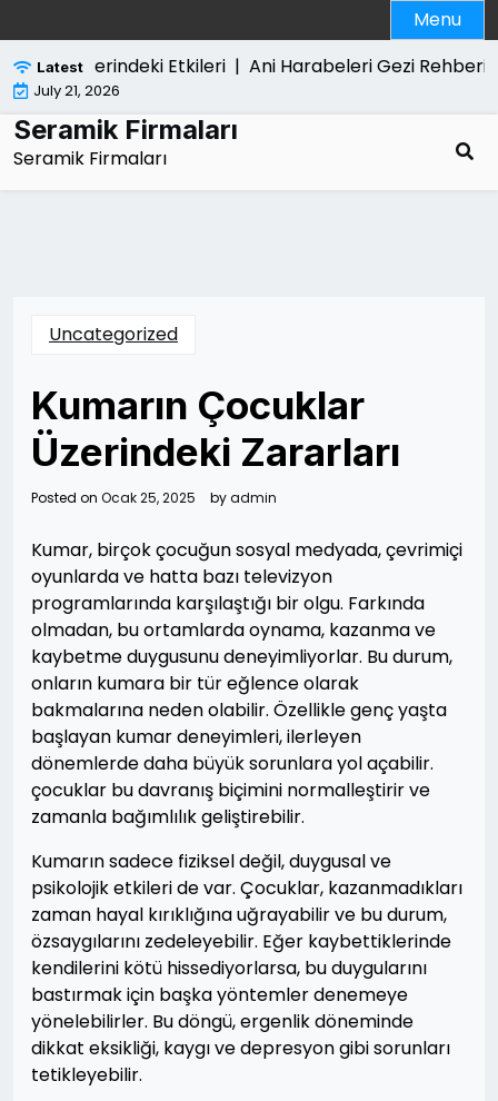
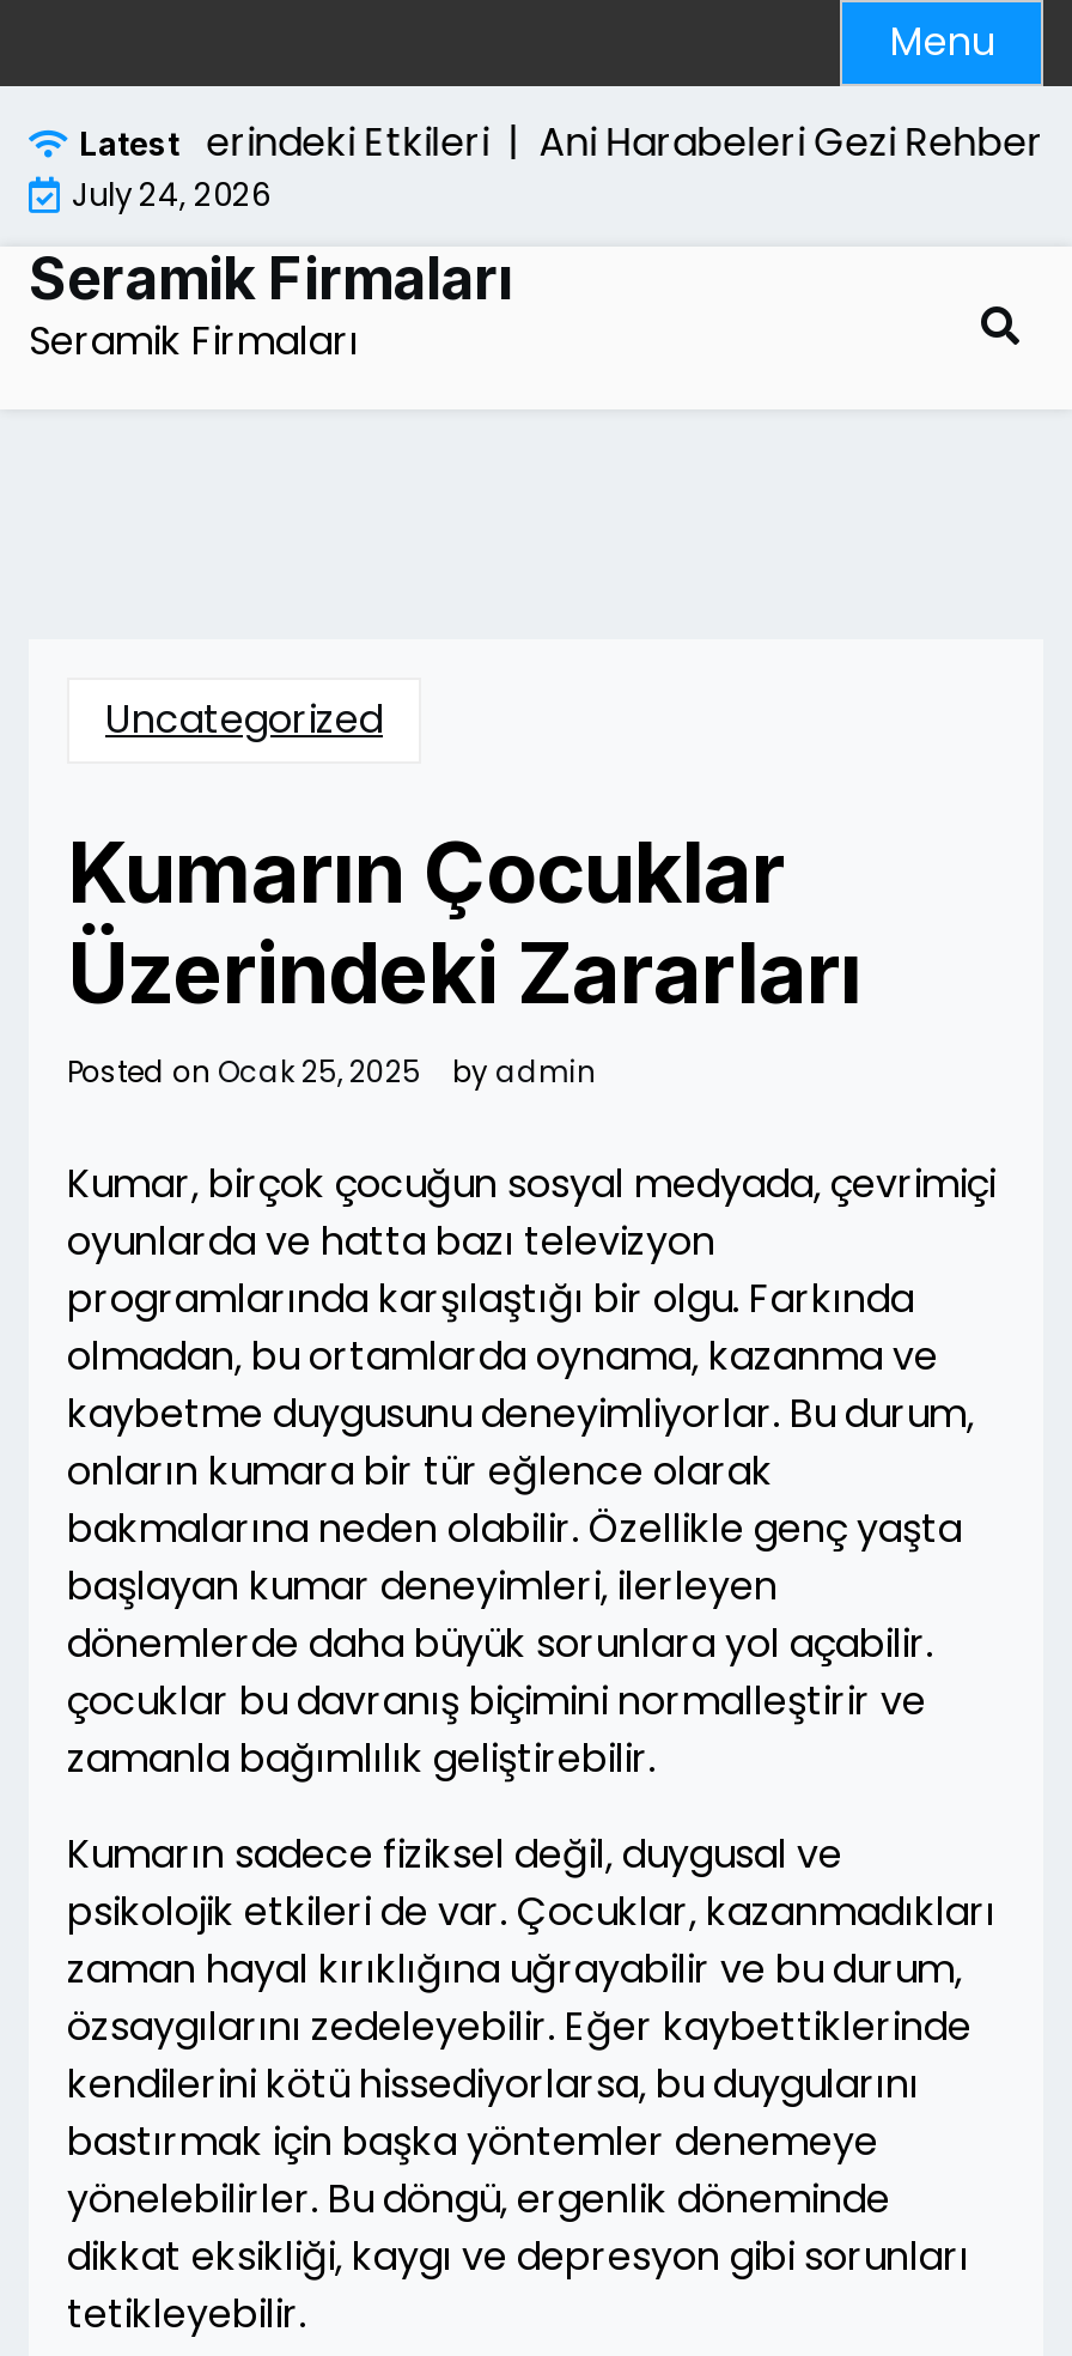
- July 21, 2026
+ July 24, 2026
